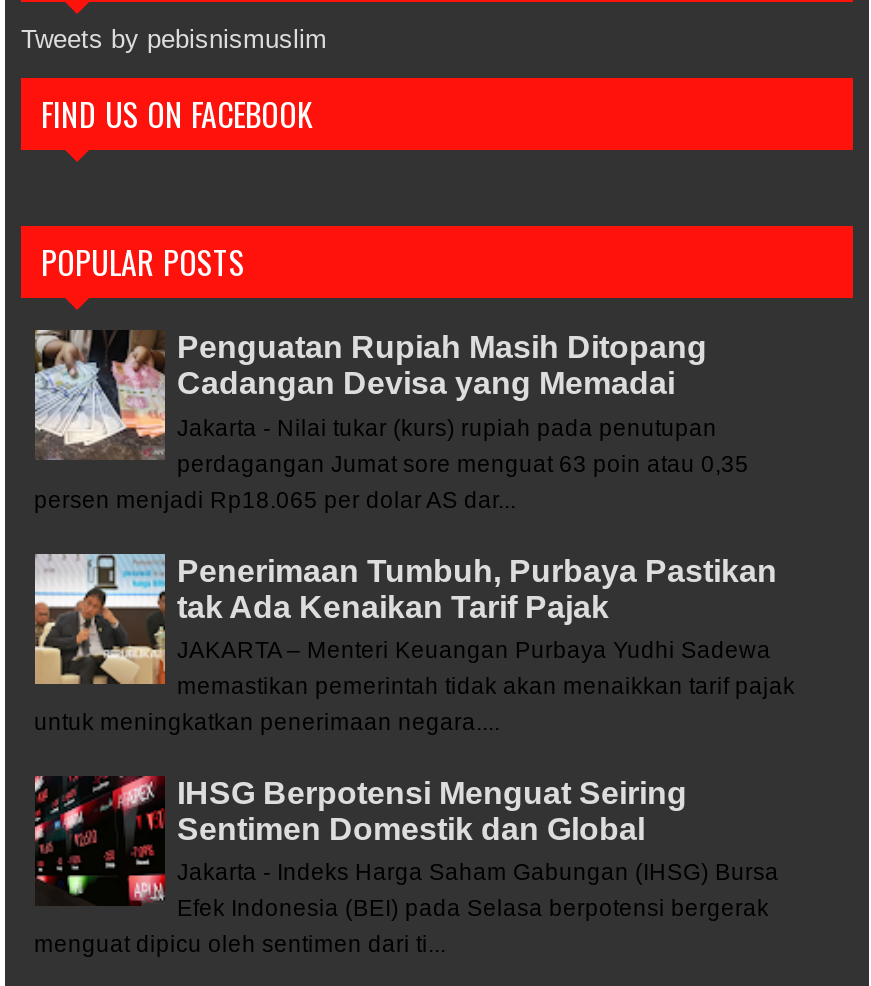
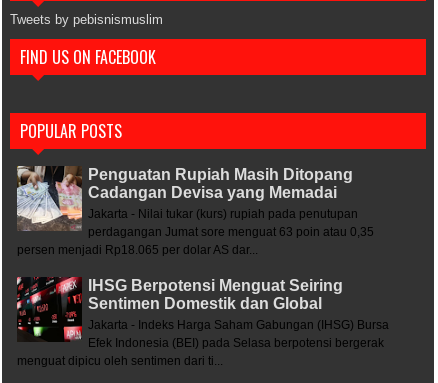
- [image]
- Penerimaan Tumbuh, Purbaya Pastikan
- tak Ada Kenaikan Tarif Pajak
- JAKARTA – Menteri Keuangan Purbaya Yudhi Sadewa
- memastikan pemerintah tidak akan menaikkan tarif pajak
- untuk meningkatkan penerimaan negara....
